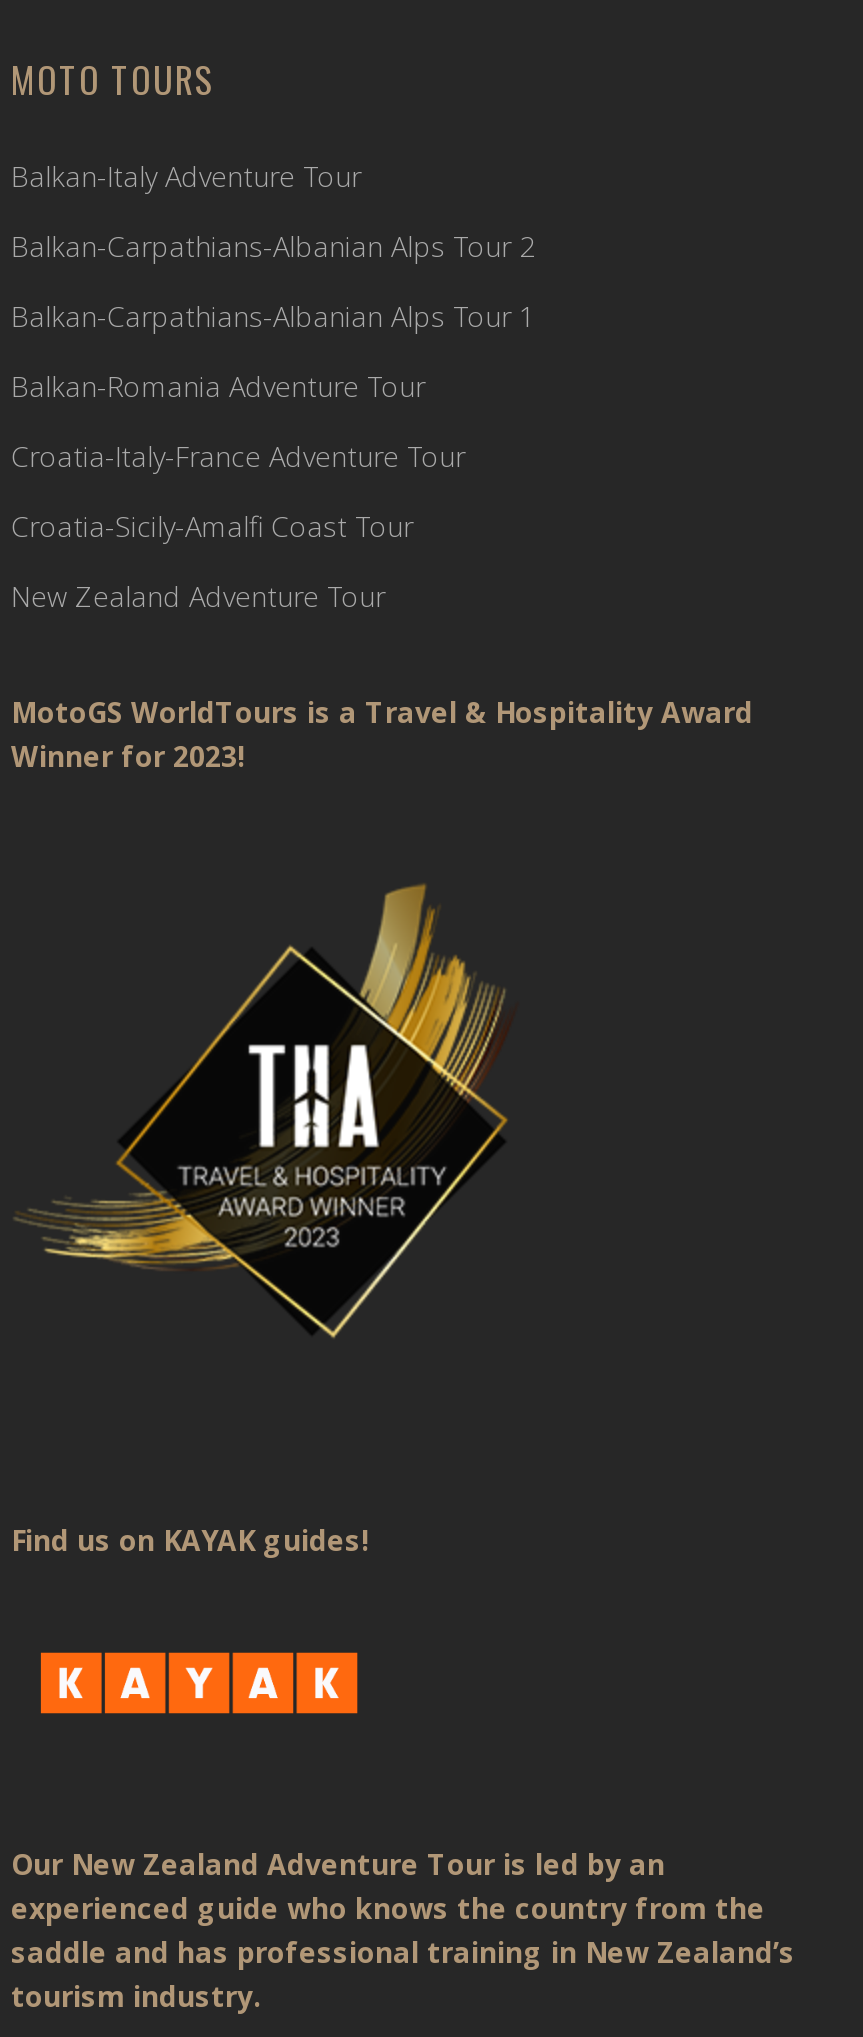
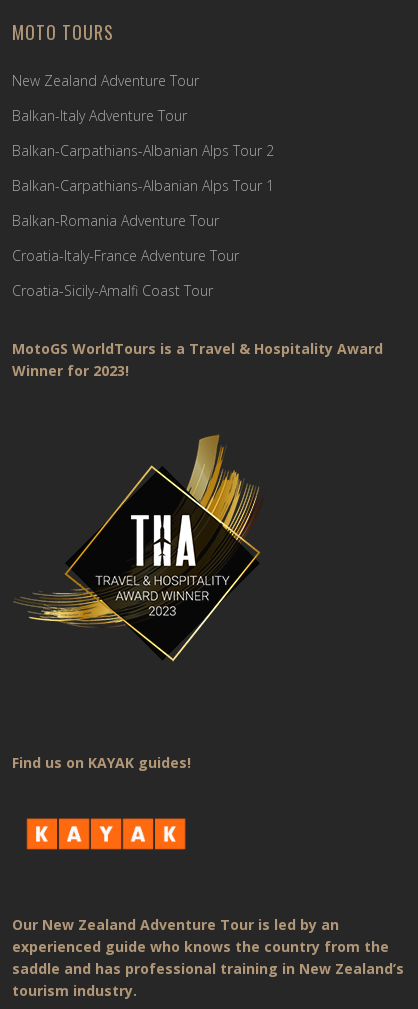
moved down: Balkan-Italy Adventure Tour | Balkan-Carpathians-Albanian Alps Tour 2 | Balkan-Carpathians-Albanian Alps Tour 1 | Balkan-Romania Adventure Tour | Croatia-Italy-France Adventure Tour | Croatia-Sicily-Amalfi Coast Tour

moved up: New Zealand Adventure Tour
